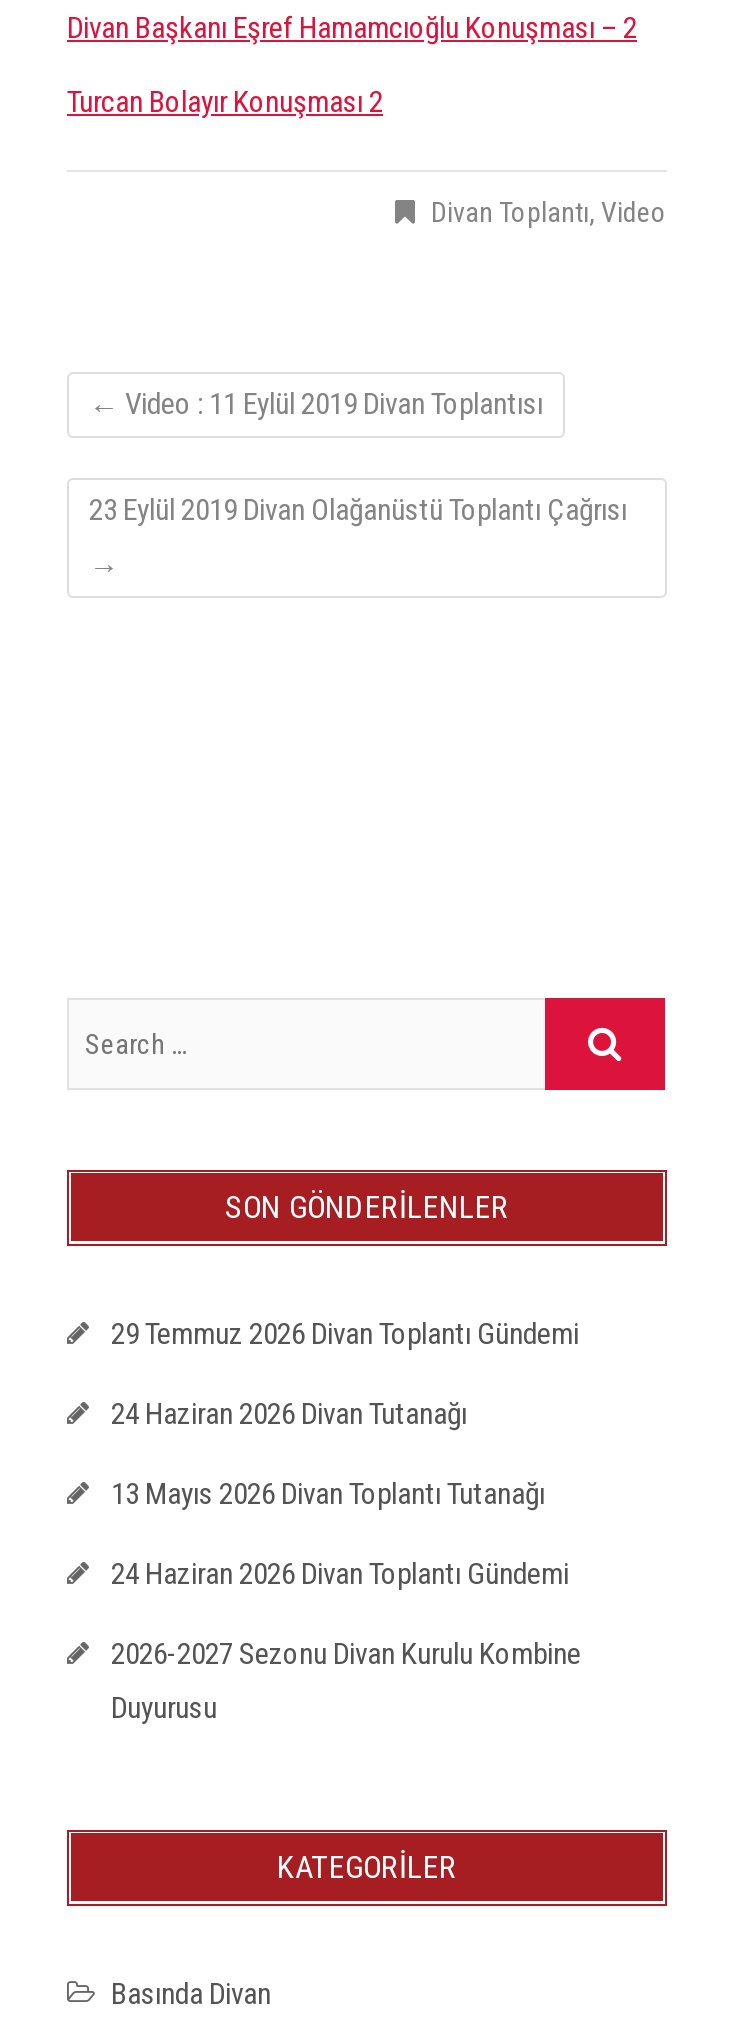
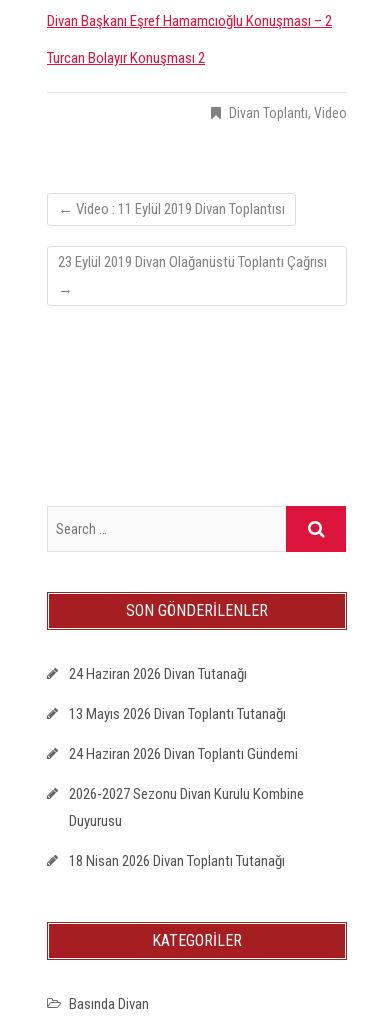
- 29 Temmuz 2026 Divan Toplantı Gündemi

moved up: 24 Haziran 2026 Divan Tutanağı | 13 Mayıs 2026 Divan Toplantı Tutanağı | 24 Haziran 2026 Divan Toplantı Gündemi | 2026-2027 Sezonu Divan Kurulu Kombine | Duyurusu

+ 18 Nisan 2026 Divan Toplantı Tutanağı
